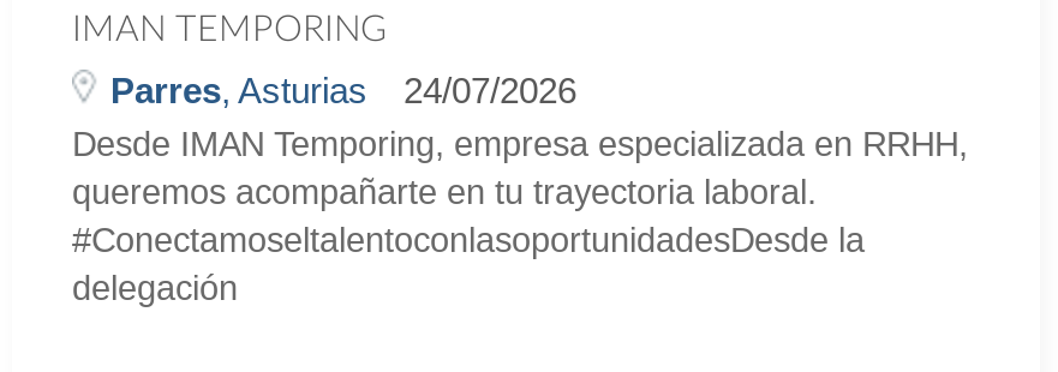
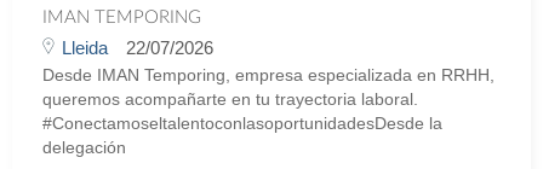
- Parres, Asturias
- 24/07/2026
+ Lleida
+ 22/07/2026
